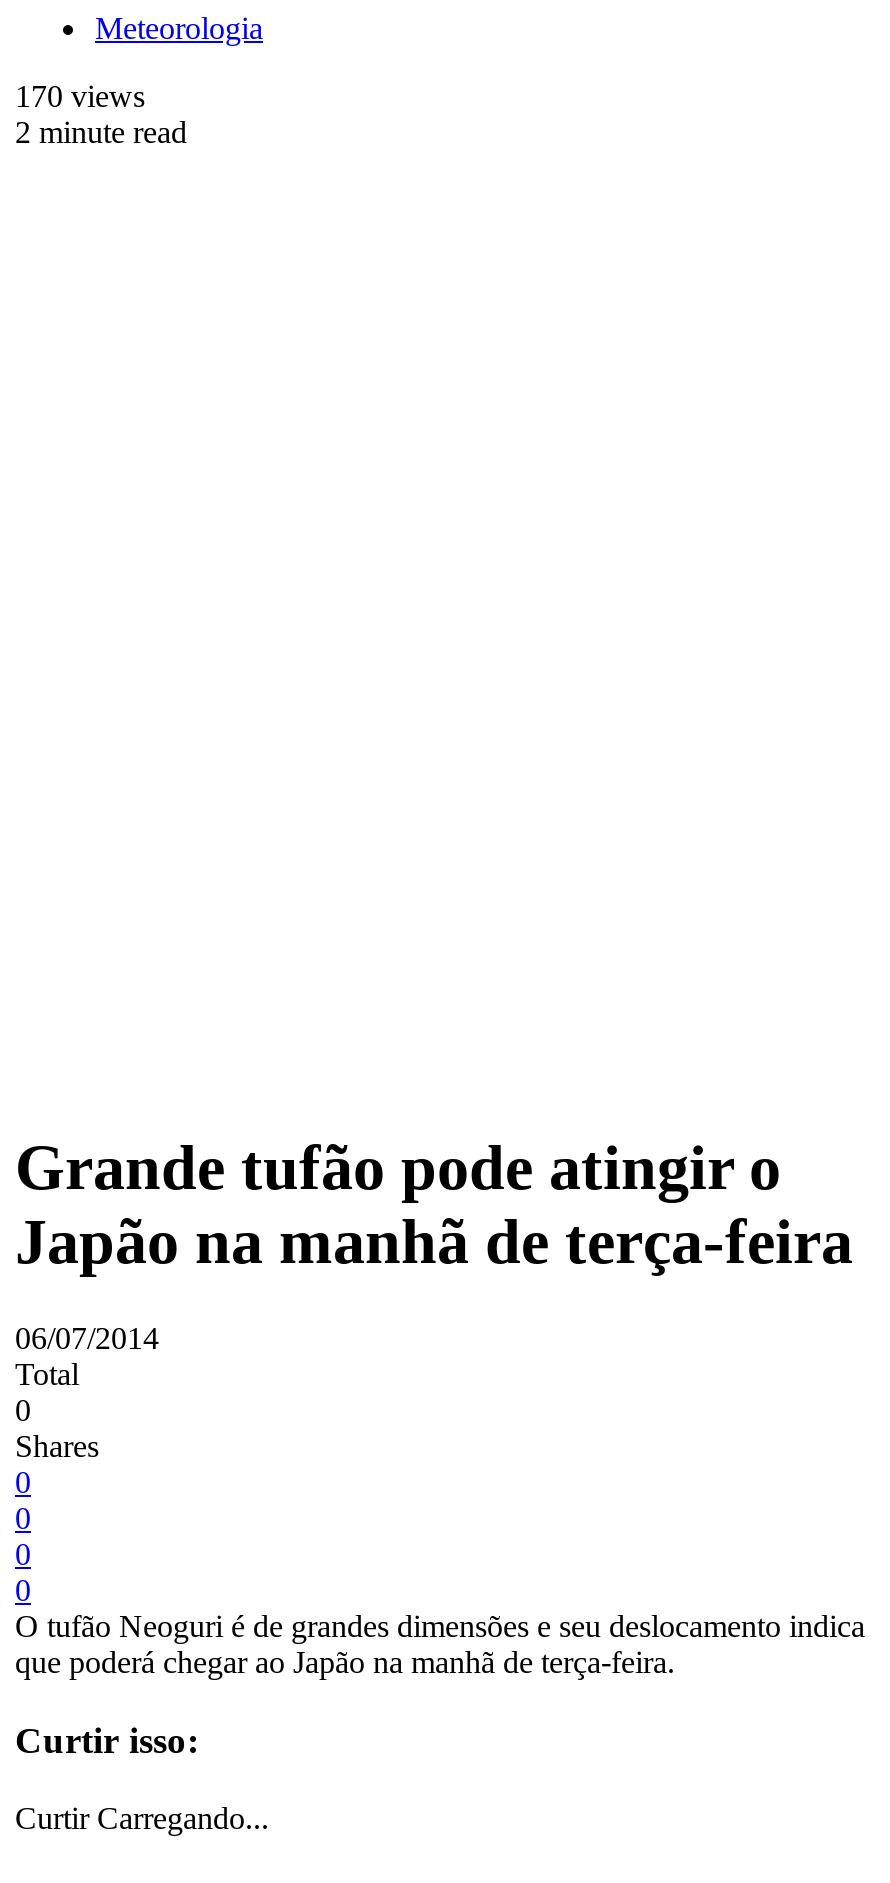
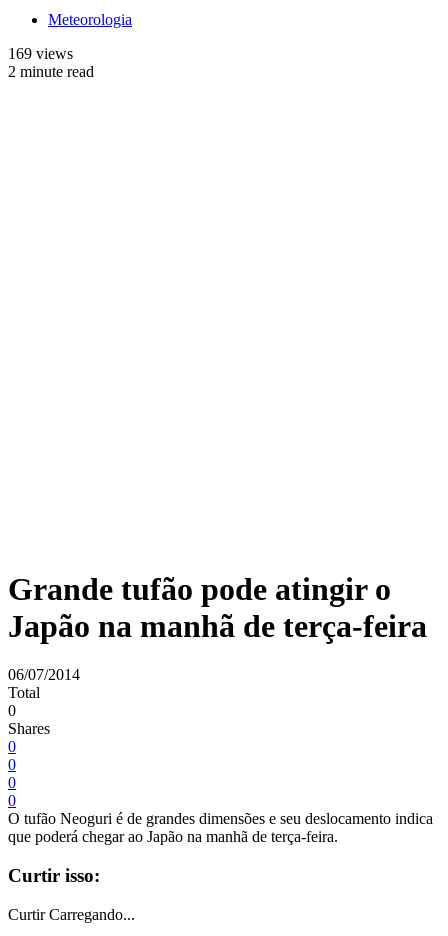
- 170 views
+ 169 views
